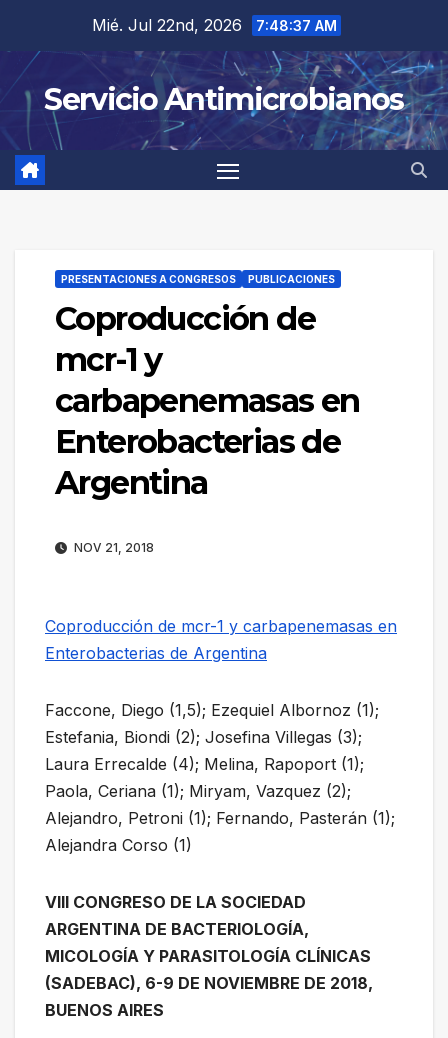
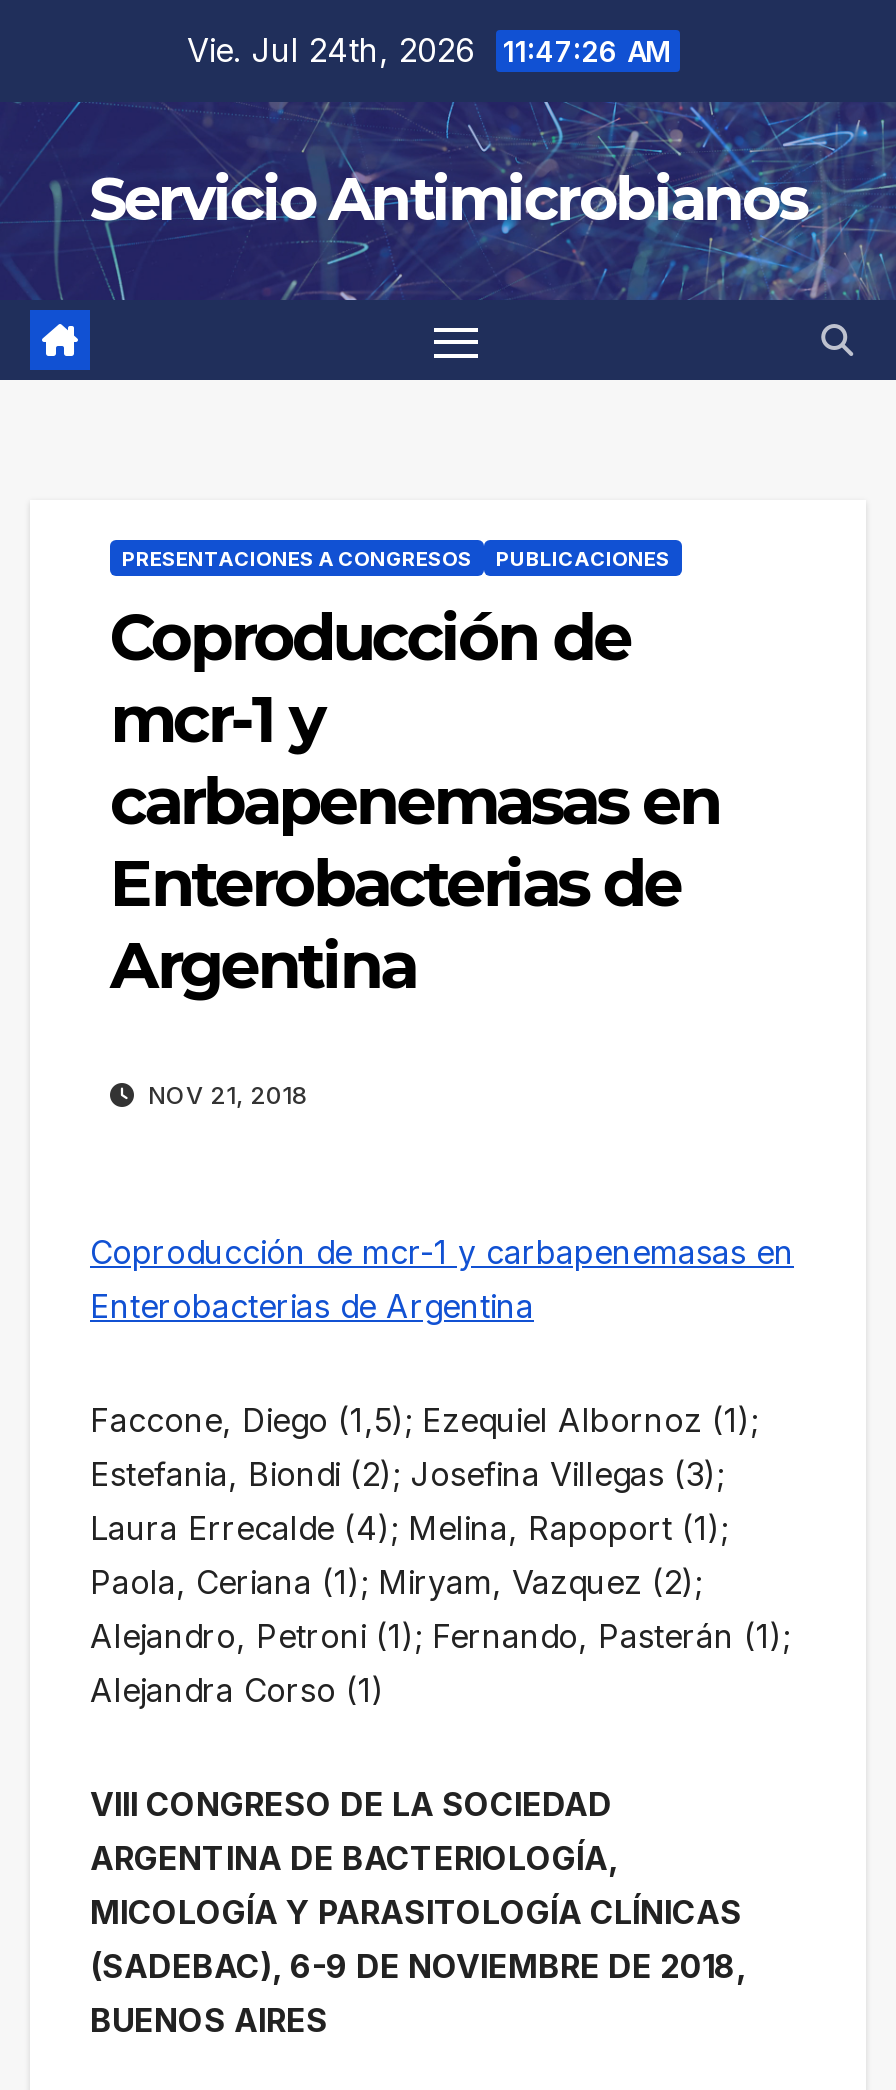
- Mié. Jul 22nd, 2026 7:48:37 AM
+ Vie. Jul 24th, 2026 11:47:26 AM
